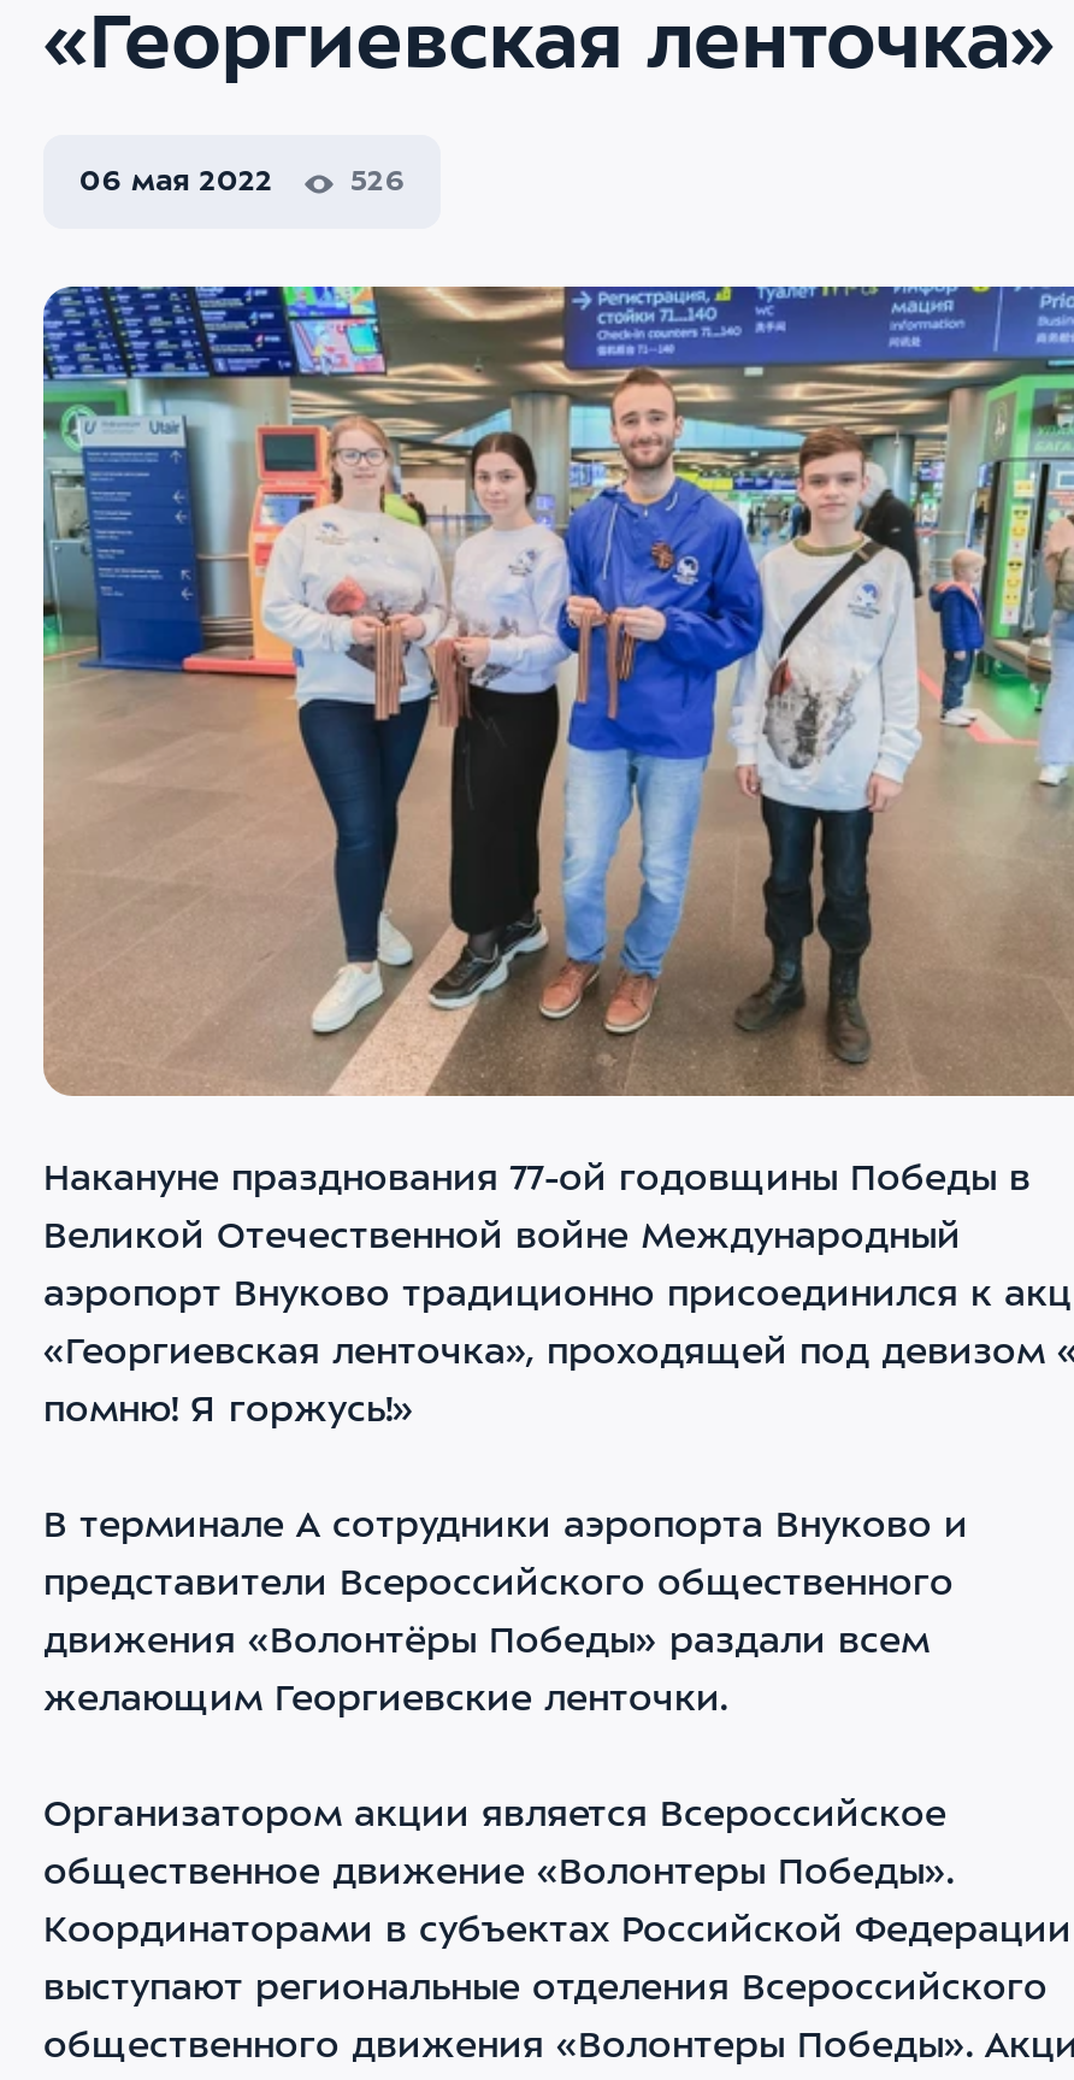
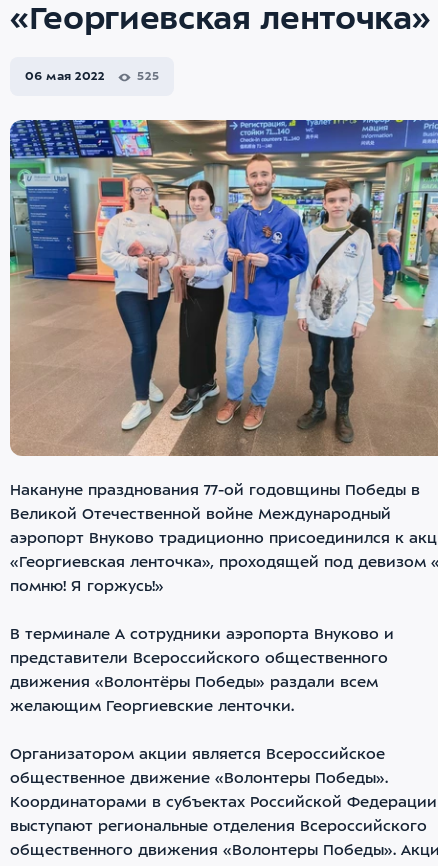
- 526
+ 525
